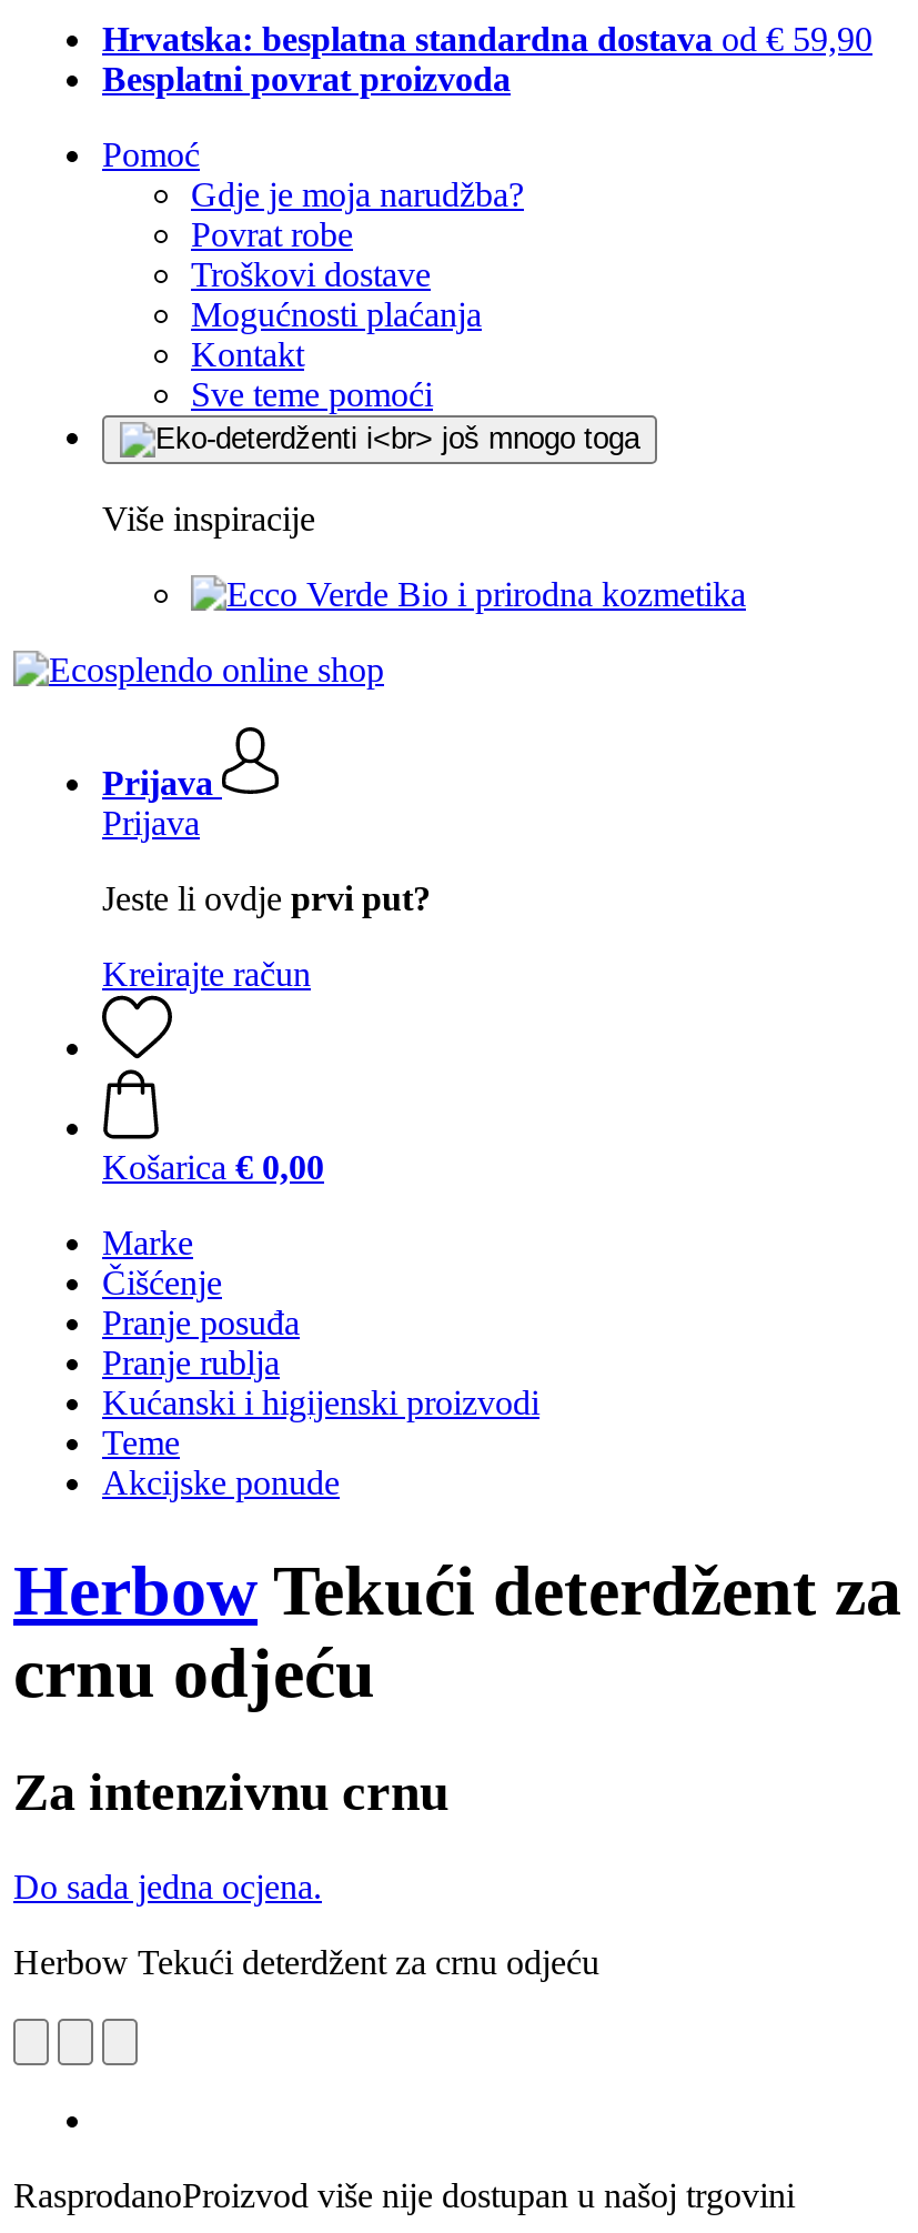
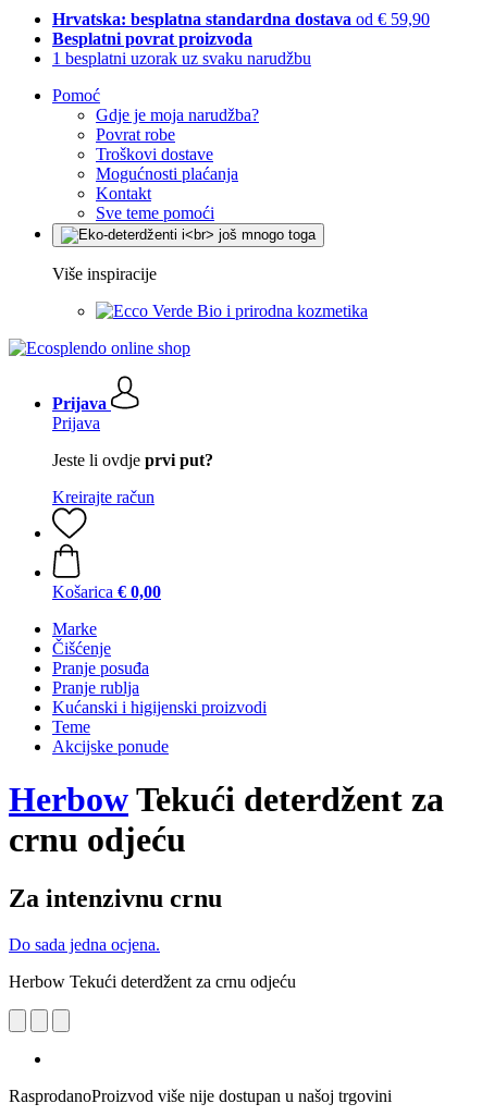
+ 1 besplatni uzorak uz svaku narudžbu
